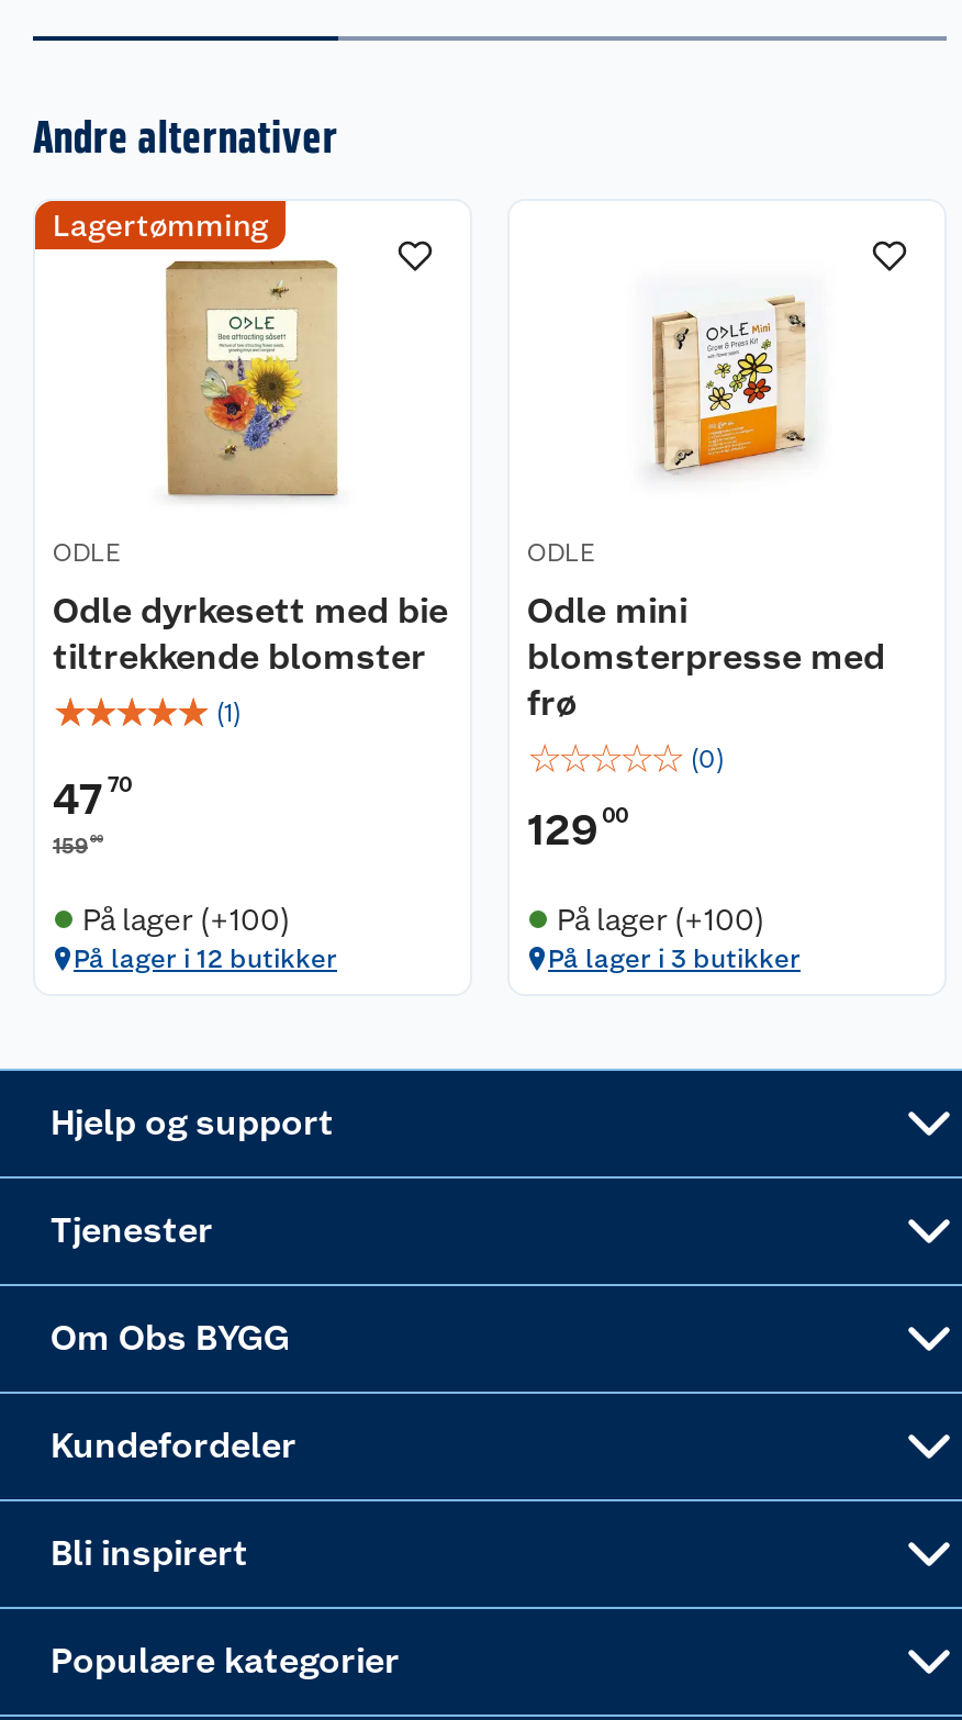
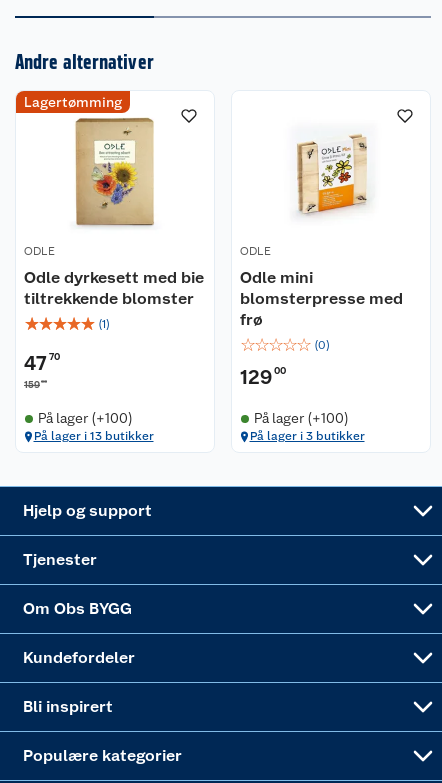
- På lager i 12 butikker
+ På lager i 13 butikker
